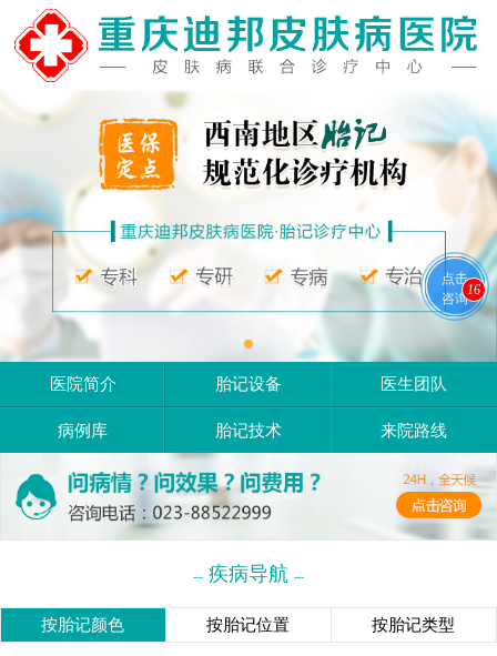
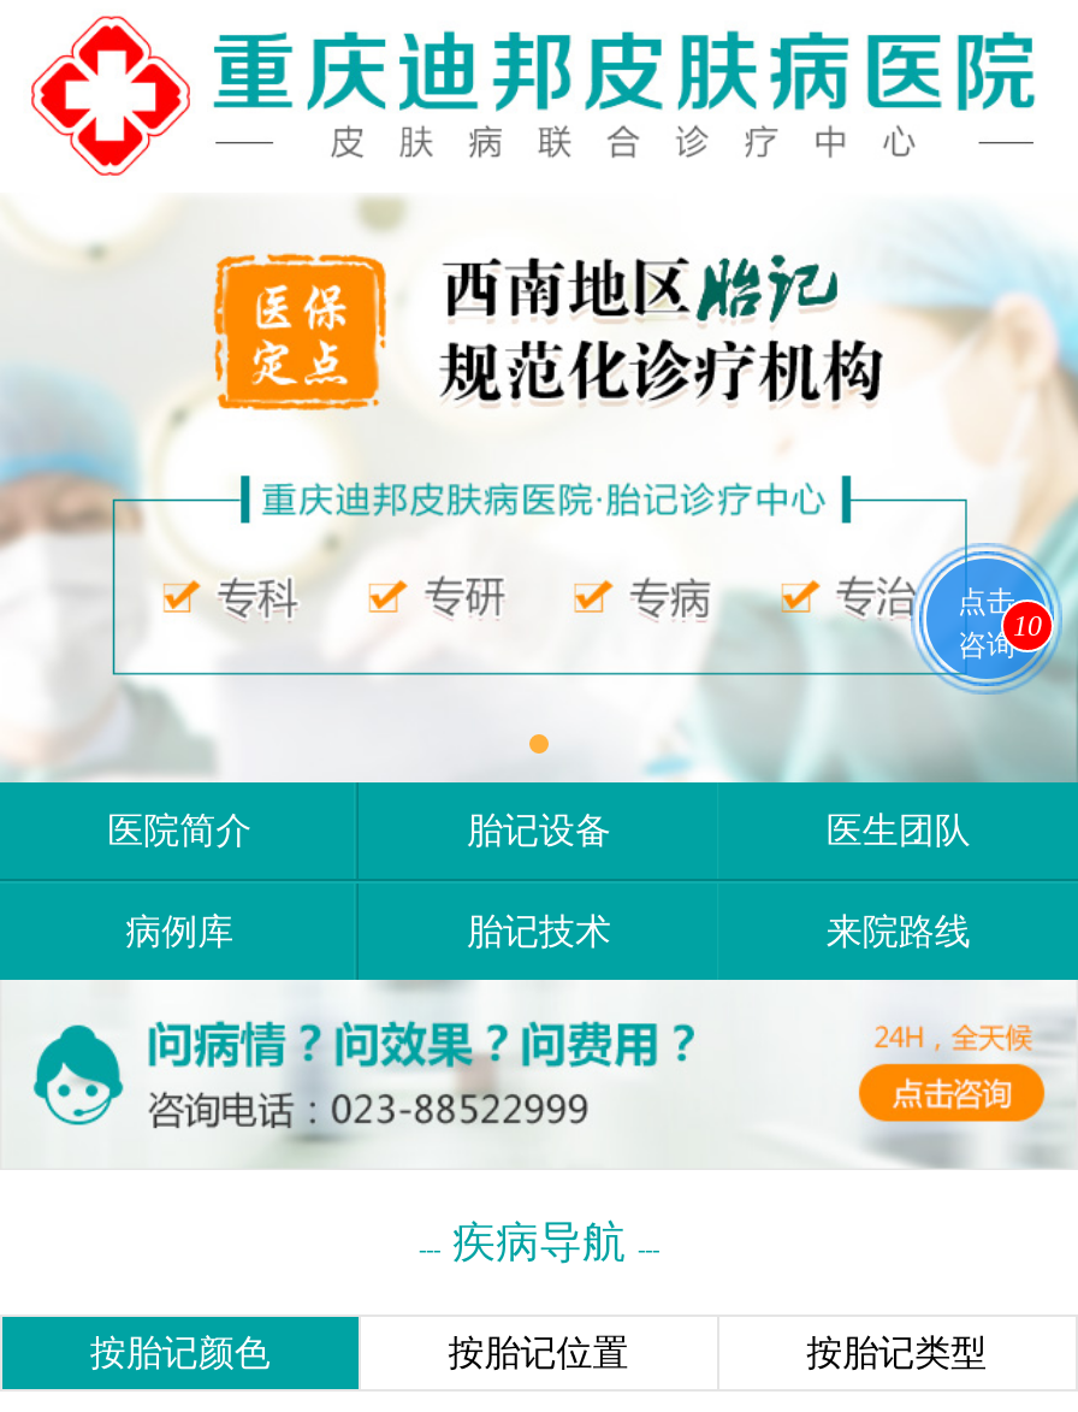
- 16
+ 10
